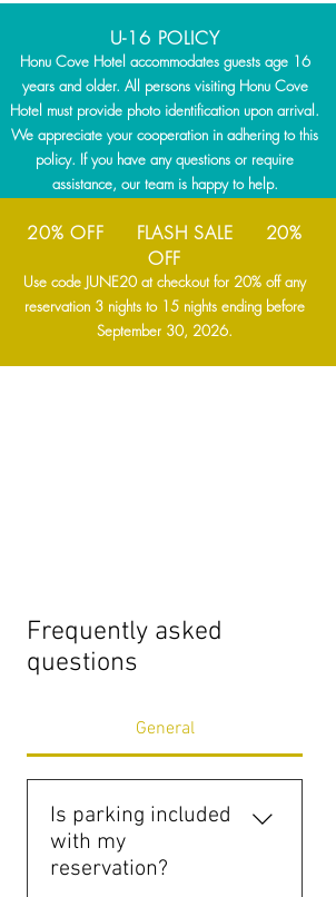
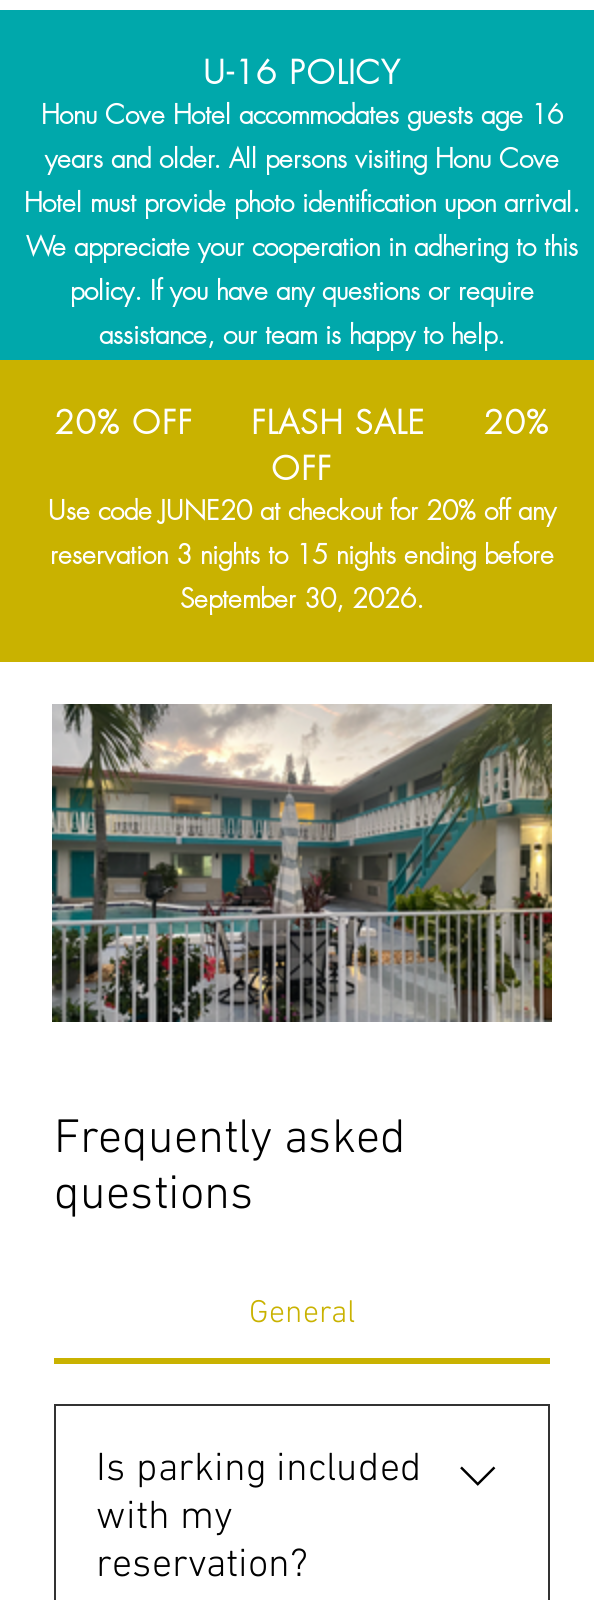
+ [image]
